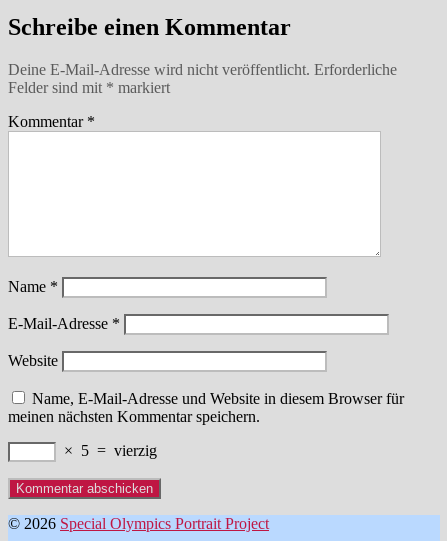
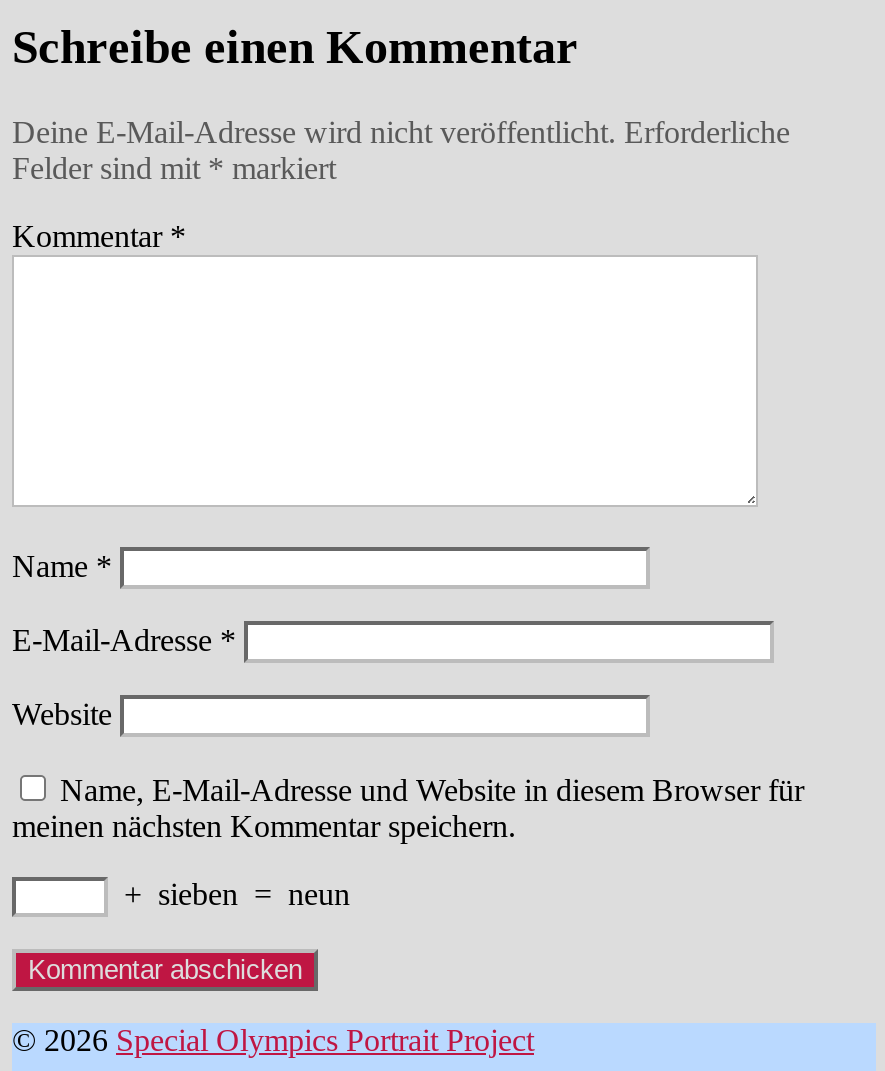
- × 5 = vierzig
+ + sieben = neun
